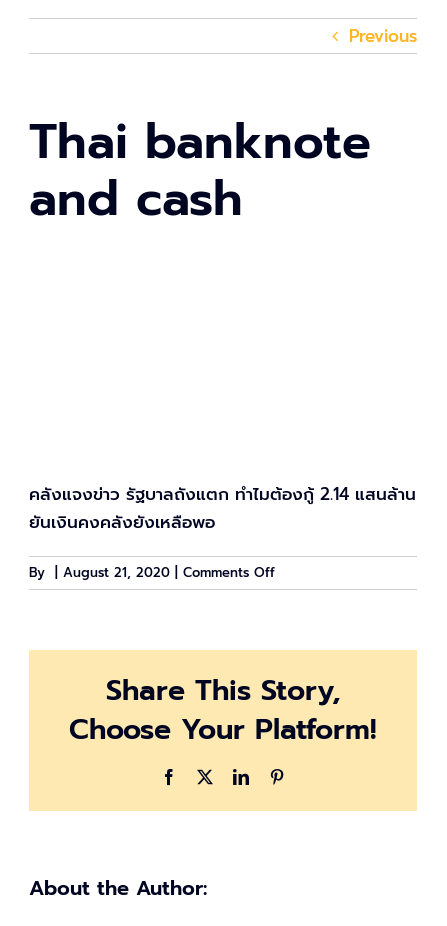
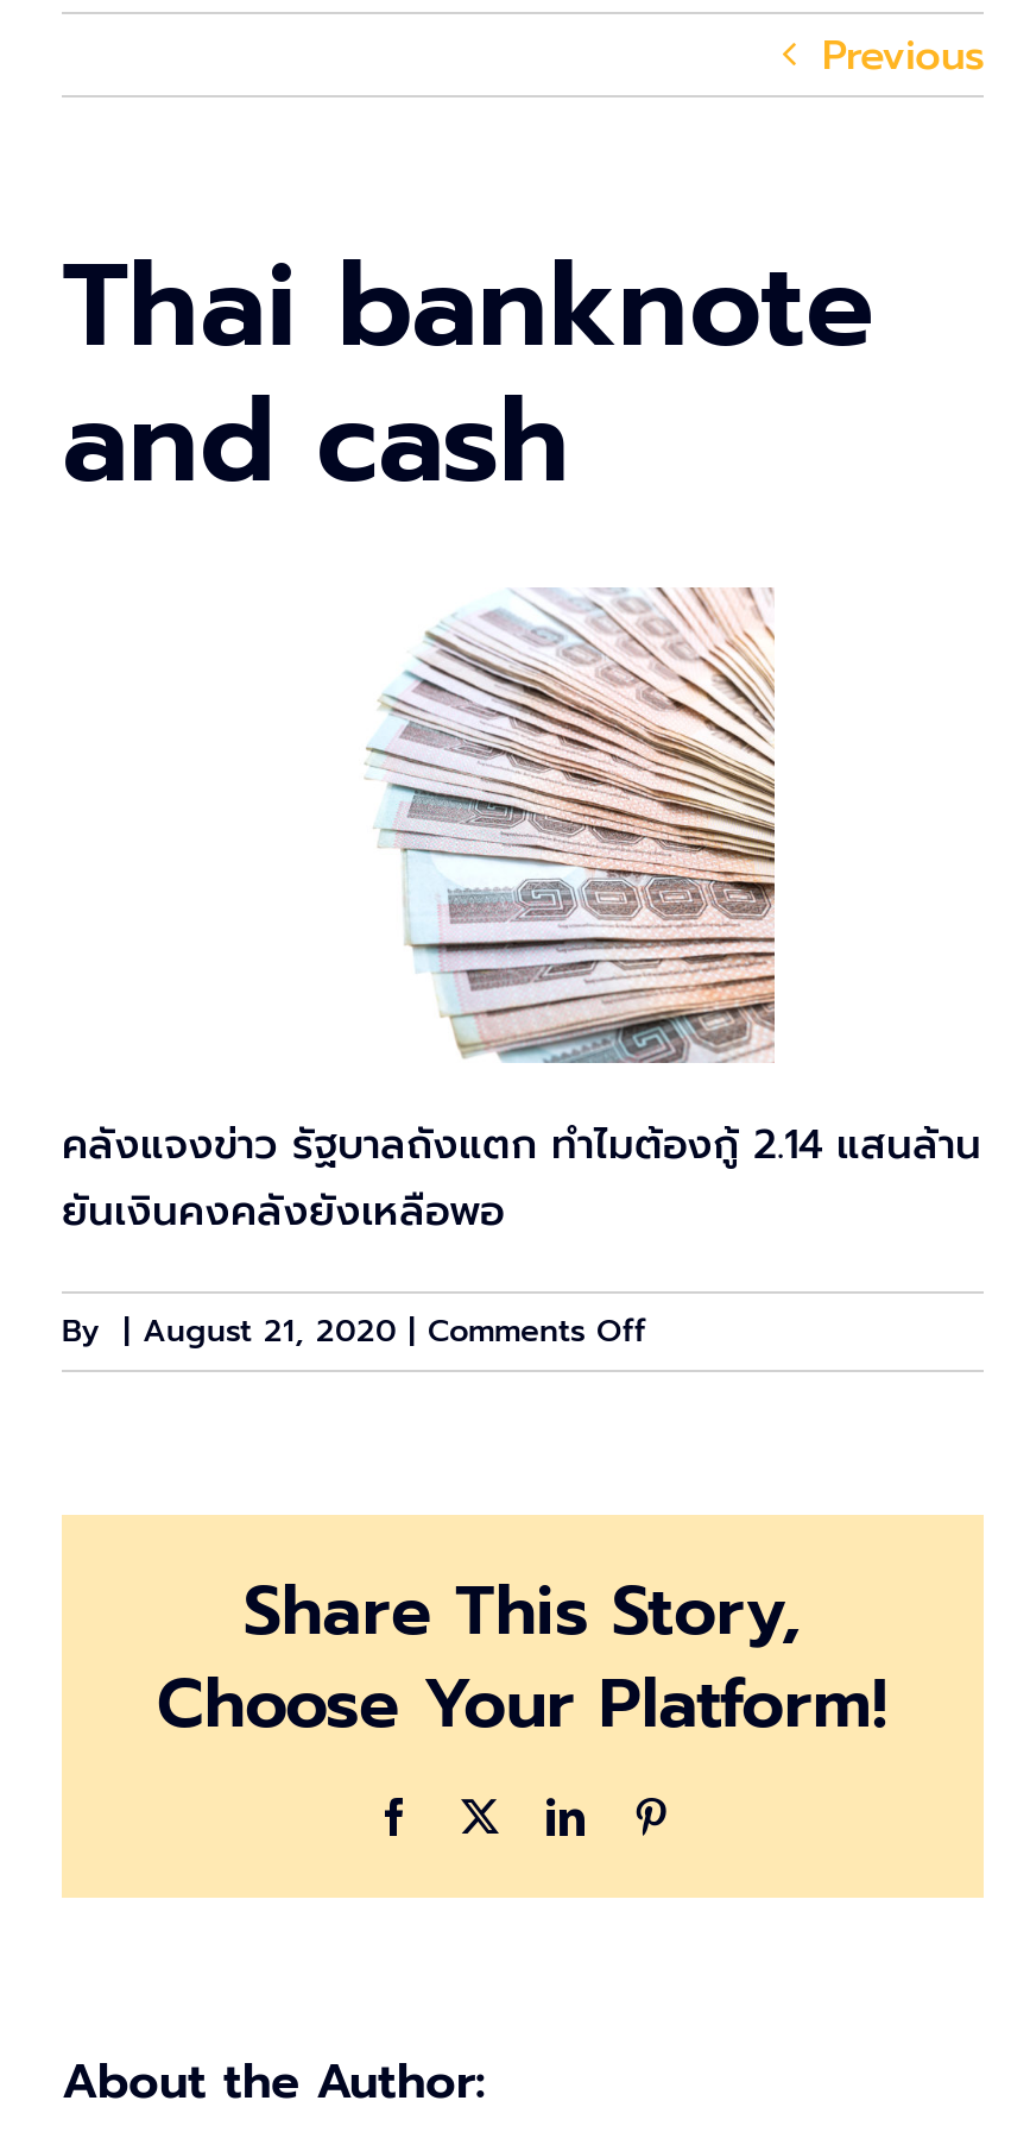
+ [image]
